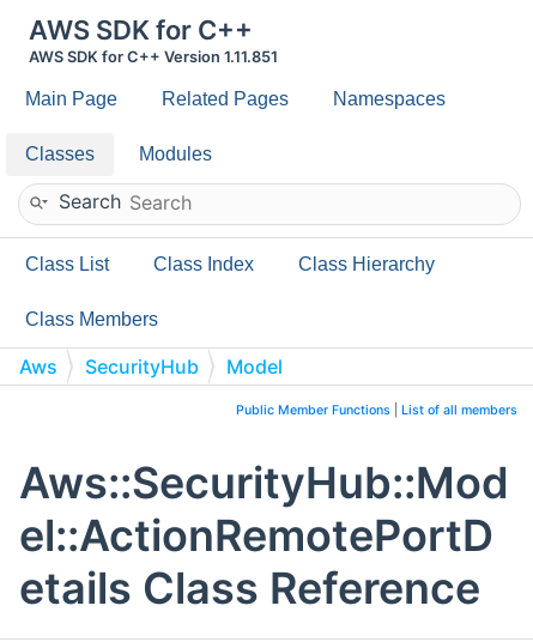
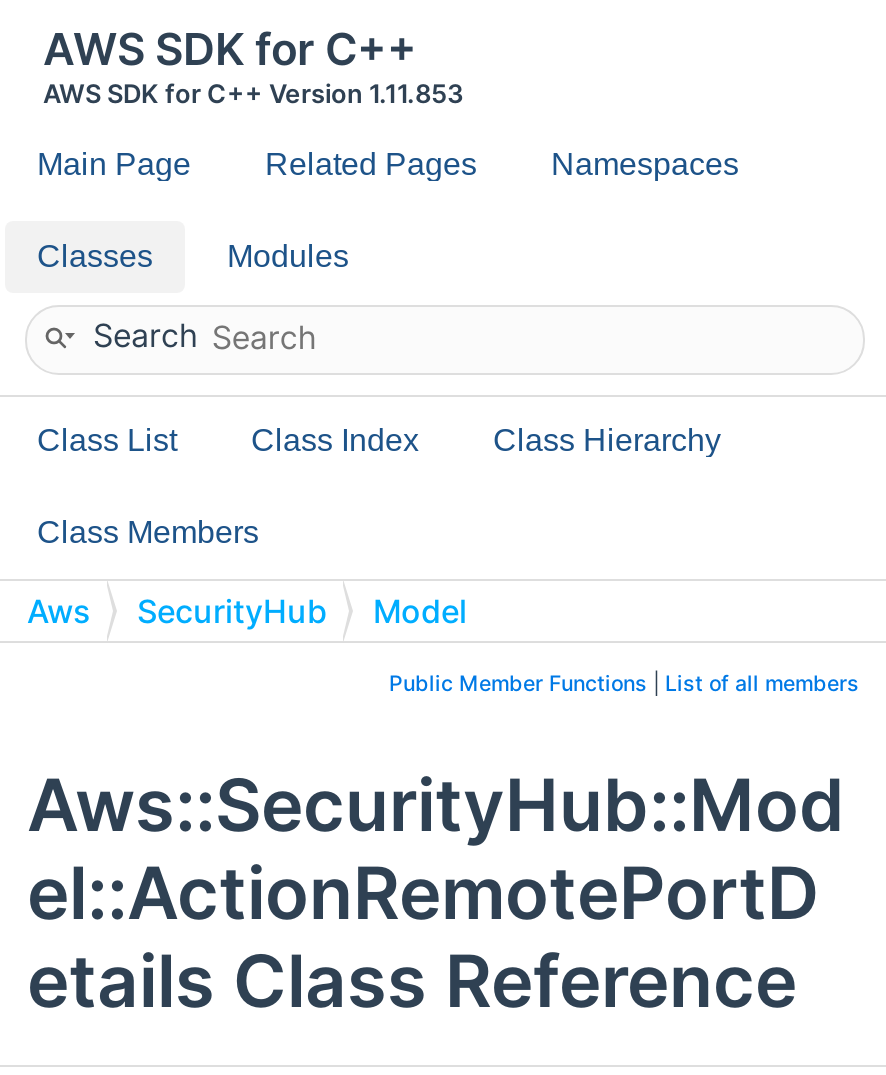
- AWS SDK for C++ Version 1.11.851
+ AWS SDK for C++ Version 1.11.853
